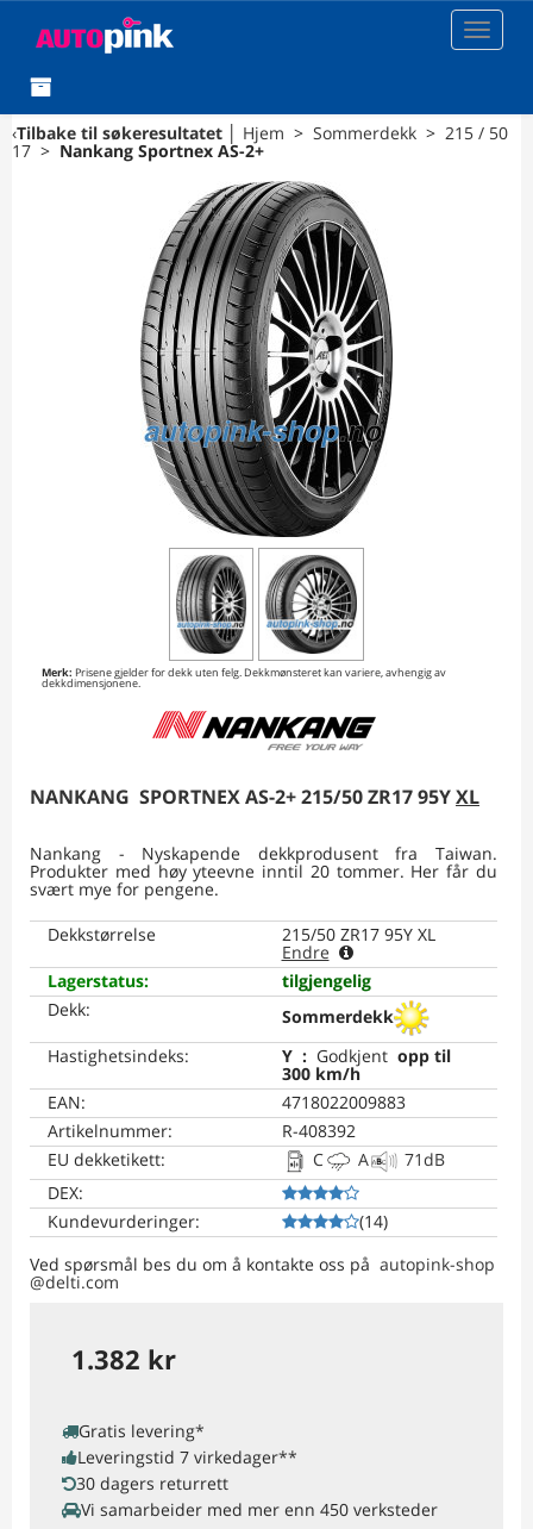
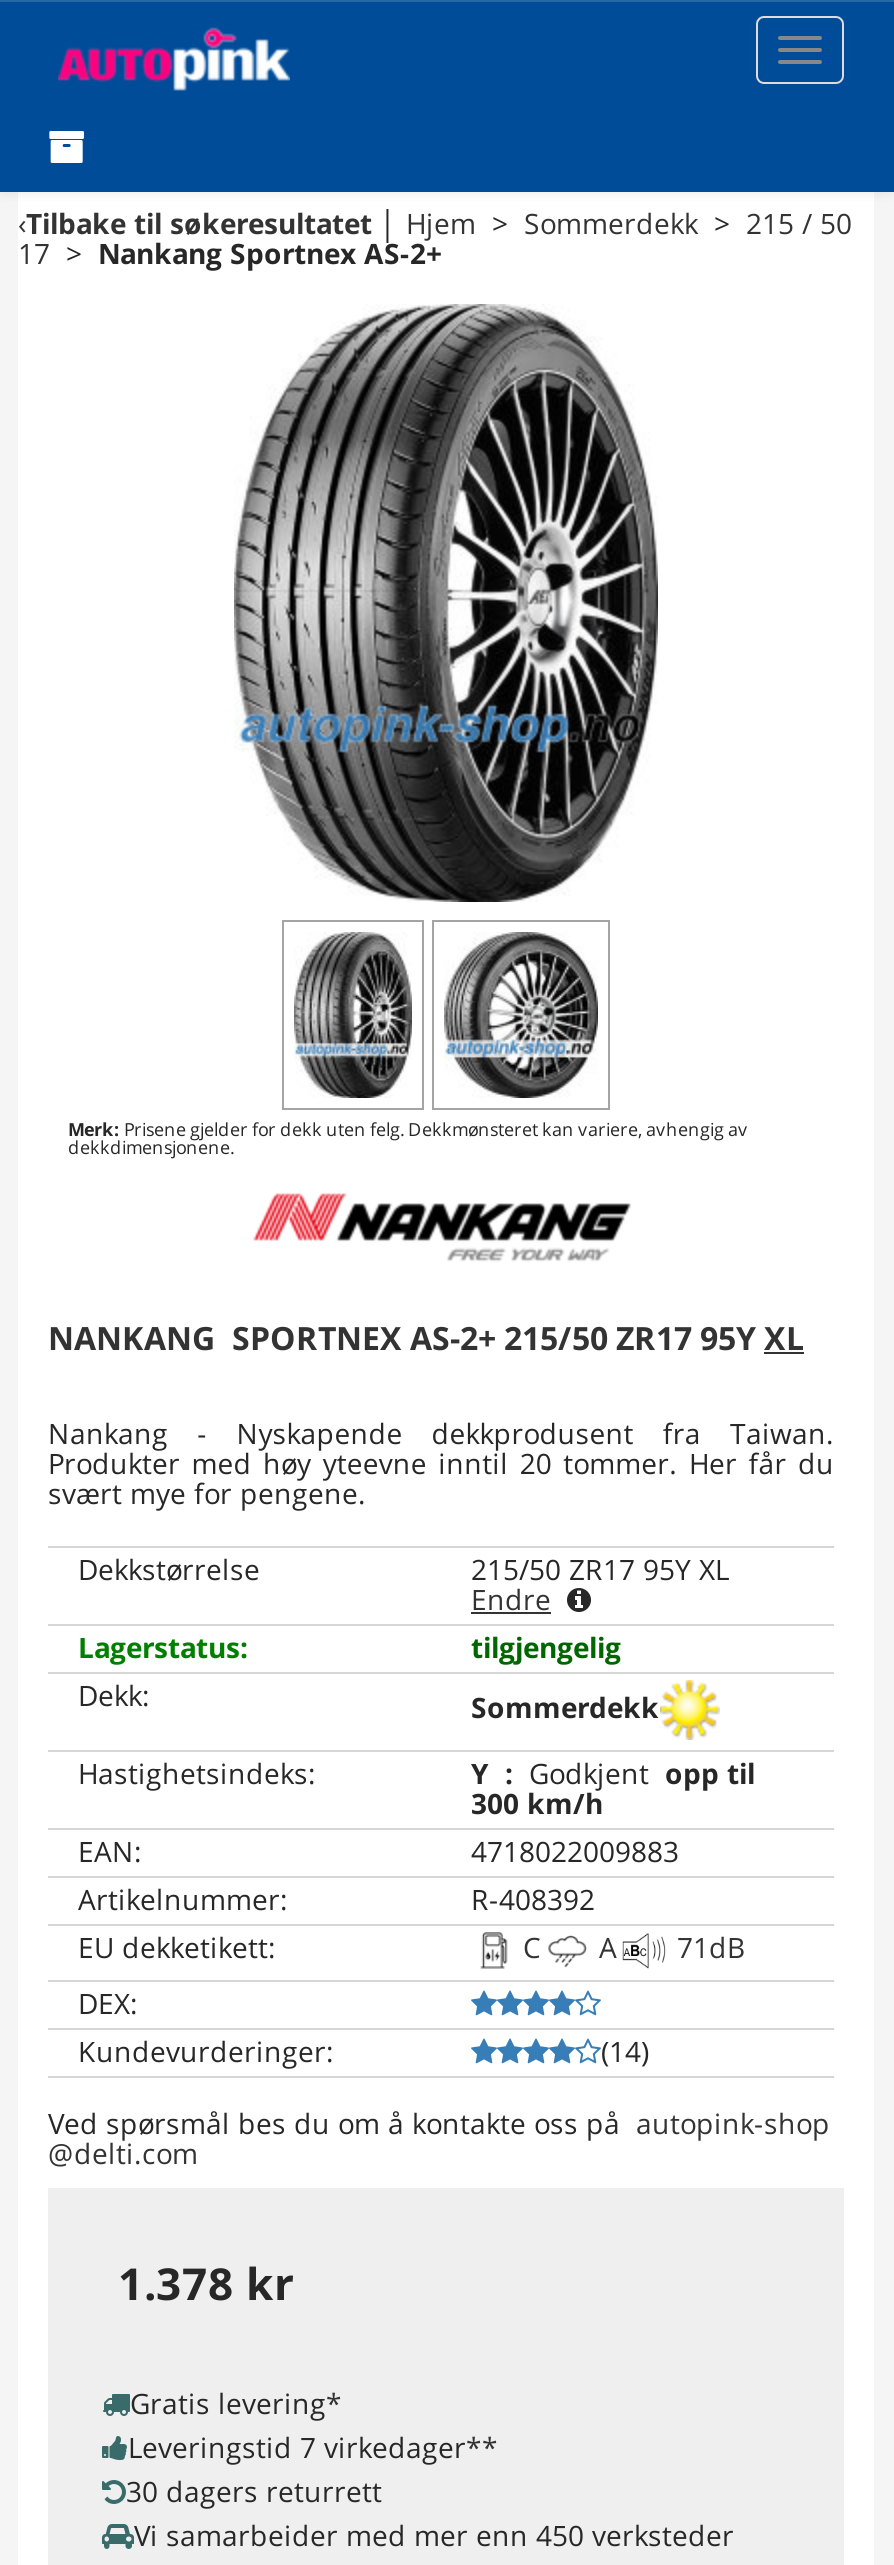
- 1.382 kr
+ 1.378 kr
